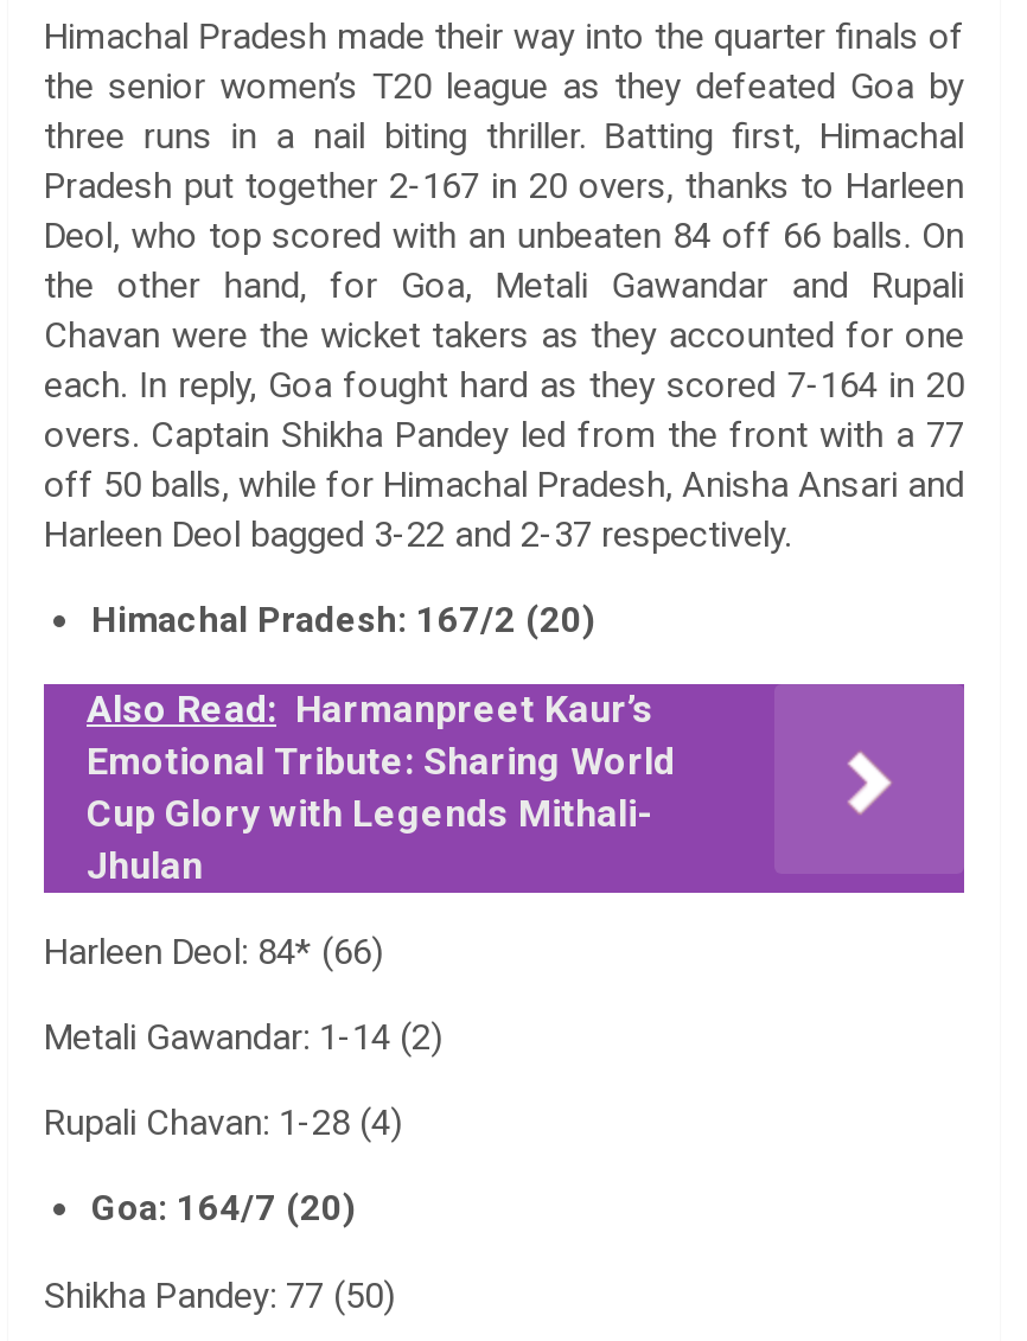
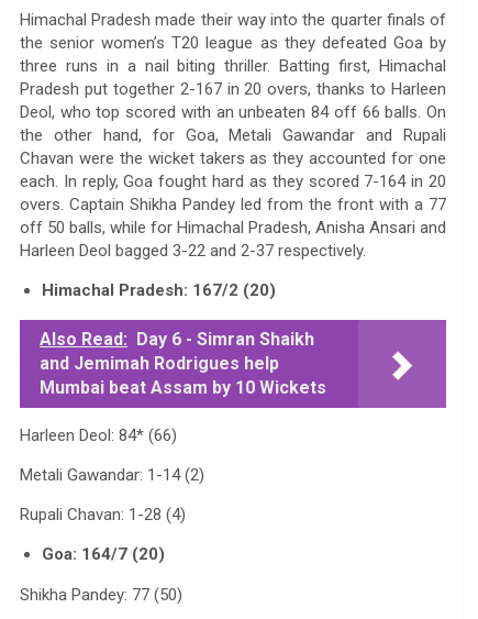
- Also Read: Harmanpreet Kaur’s
- Emotional Tribute: Sharing World
- Cup Glory with Legends Mithali-
- Jhulan
+ Also Read: Day 6 - Simran Shaikh
+ and Jemimah Rodrigues help
+ Mumbai beat Assam by 10 Wickets
